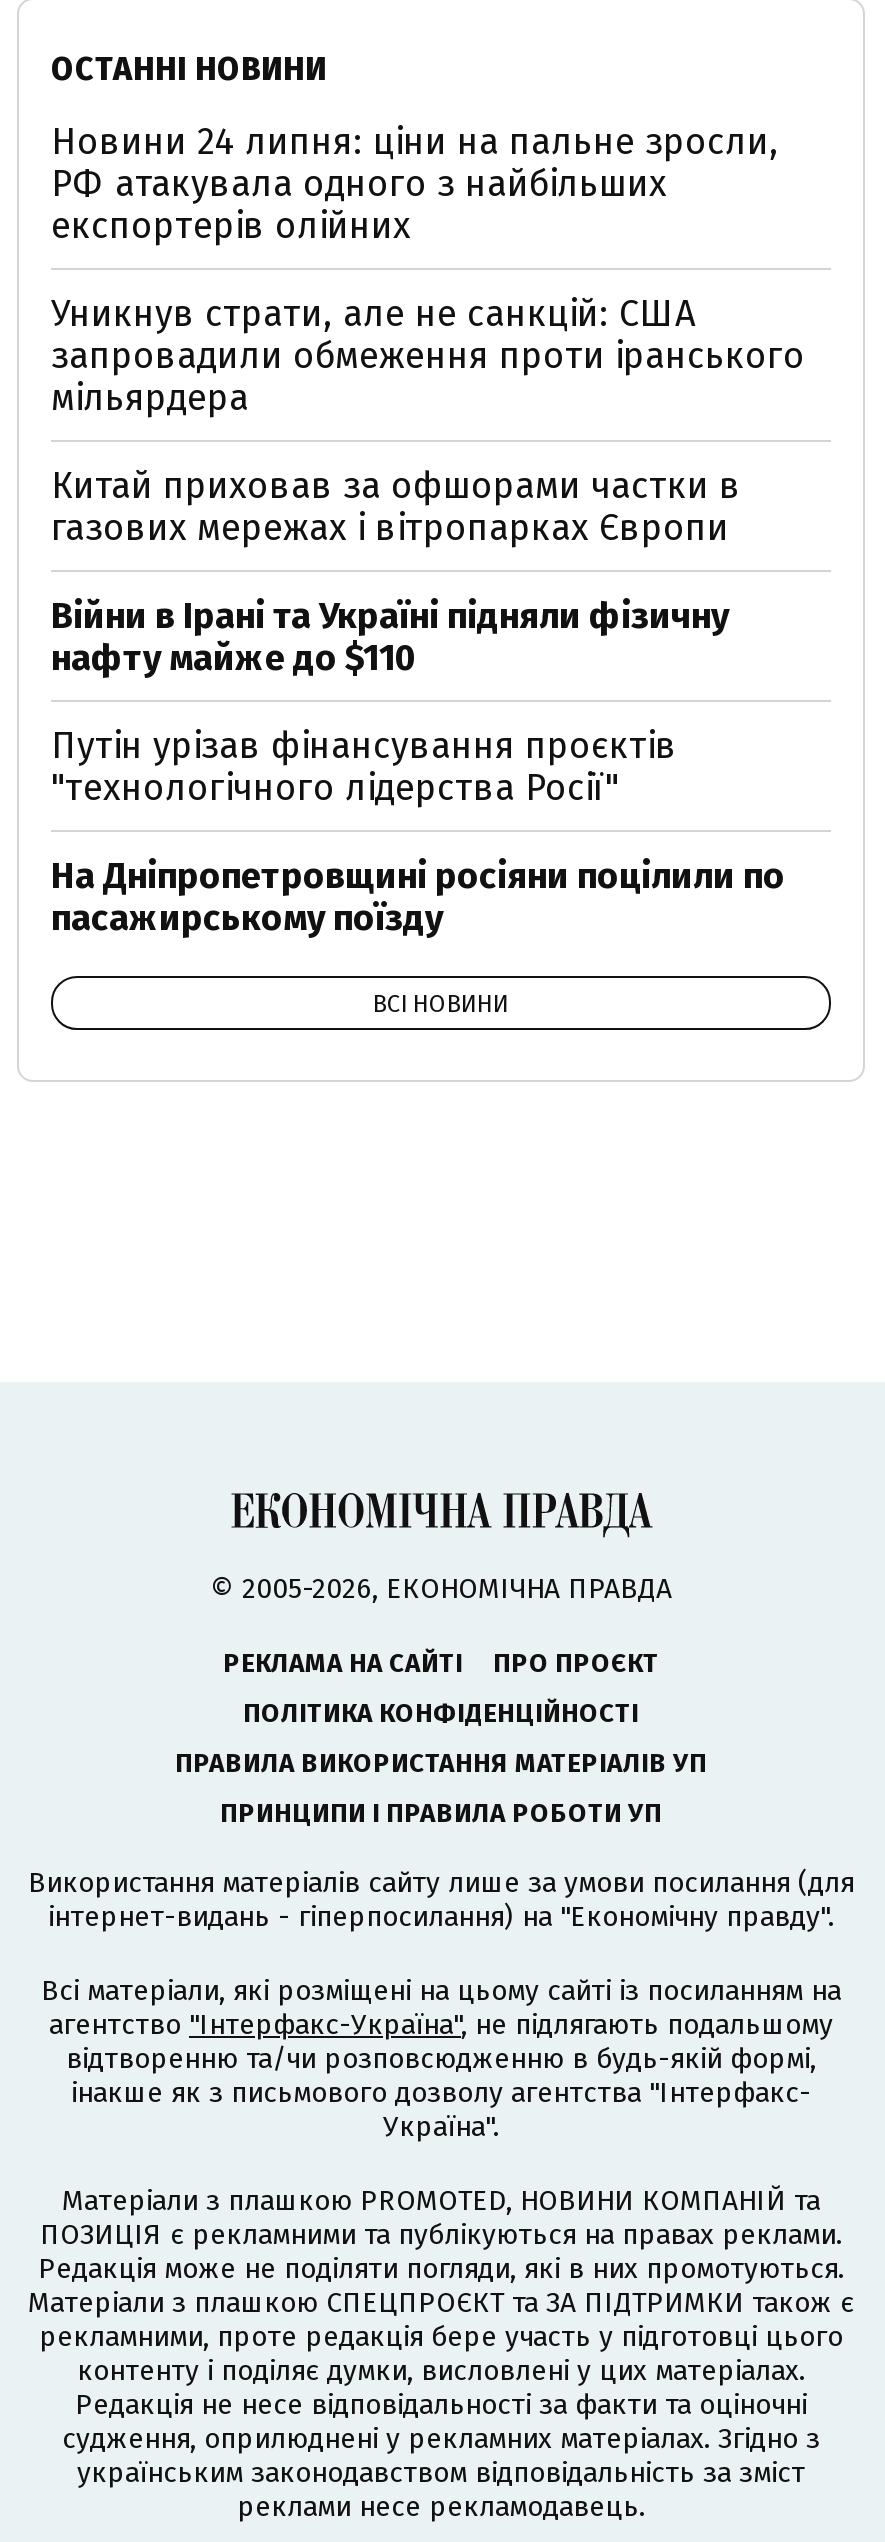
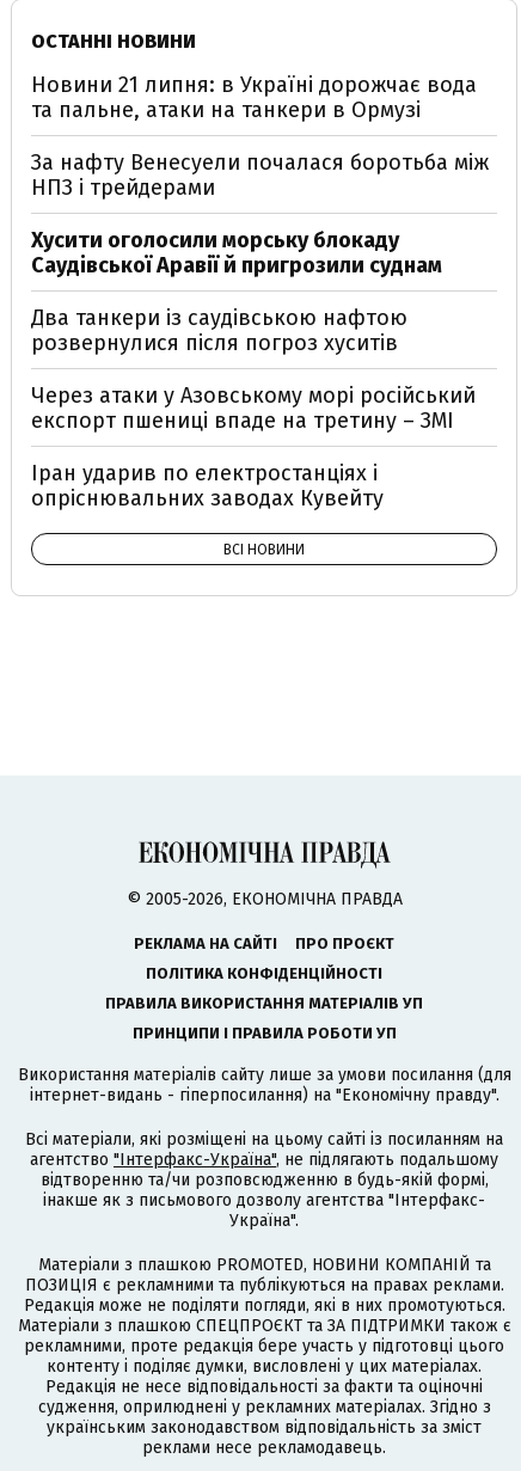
- Новини 24 липня: ціни на пальне зросли,
- РФ атакувала одного з найбільших
- експортерів олійних
+ Новини 21 липня: в Україні дорожчає вода
+ та пальне, атаки на танкери в Ормузі

- Уникнув страти, але не санкцій: США
- запровадили обмеження проти іранського
- мільярдера
+ За нафту Венесуели почалася боротьба між
+ НПЗ і трейдерами

- Китай приховав за офшорами частки в
- газових мережах і вітропарках Європи
+ Хусити оголосили морську блокаду
+ Саудівської Аравії й пригрозили суднам

- Війни в Ірані та Україні підняли фізичну
- нафту майже до $110
+ Два танкери із саудівською нафтою
+ розвернулися після погроз хуситів

- Путін урізав фінансування проєктів
- "технологічного лідерства Росії"
+ Через атаки у Азовському морі російський
+ експорт пшениці впаде на третину – ЗМІ

- На Дніпропетровщині росіяни поцілили по
- пасажирському поїзду
+ Іран ударив по електростанціях і
+ опріснювальних заводах Кувейту
